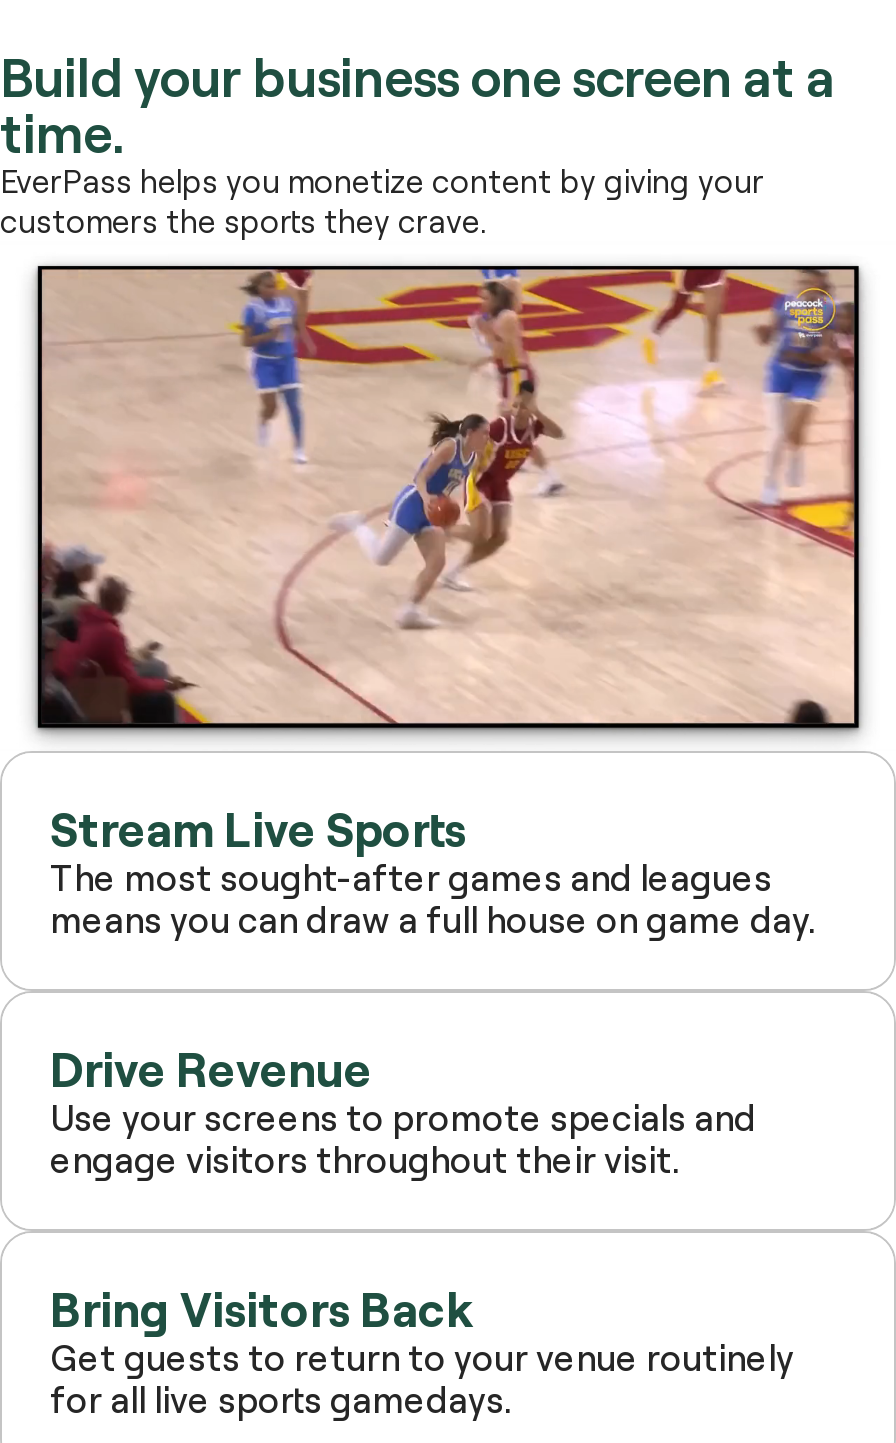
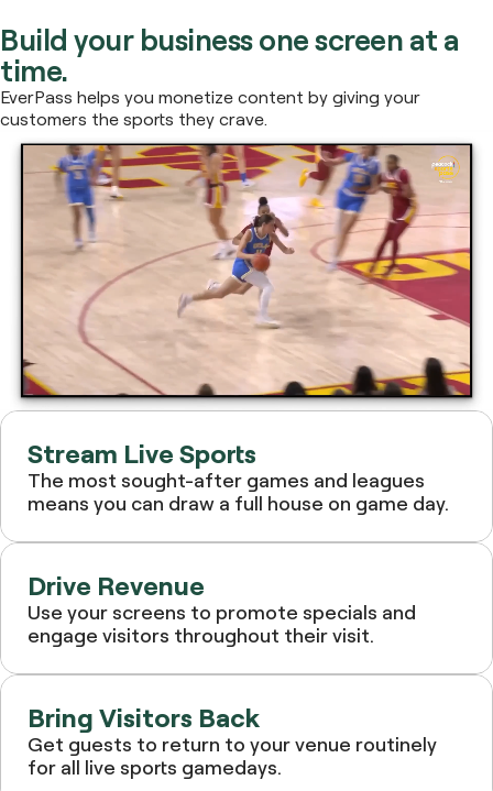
- [image]
+ [image]
